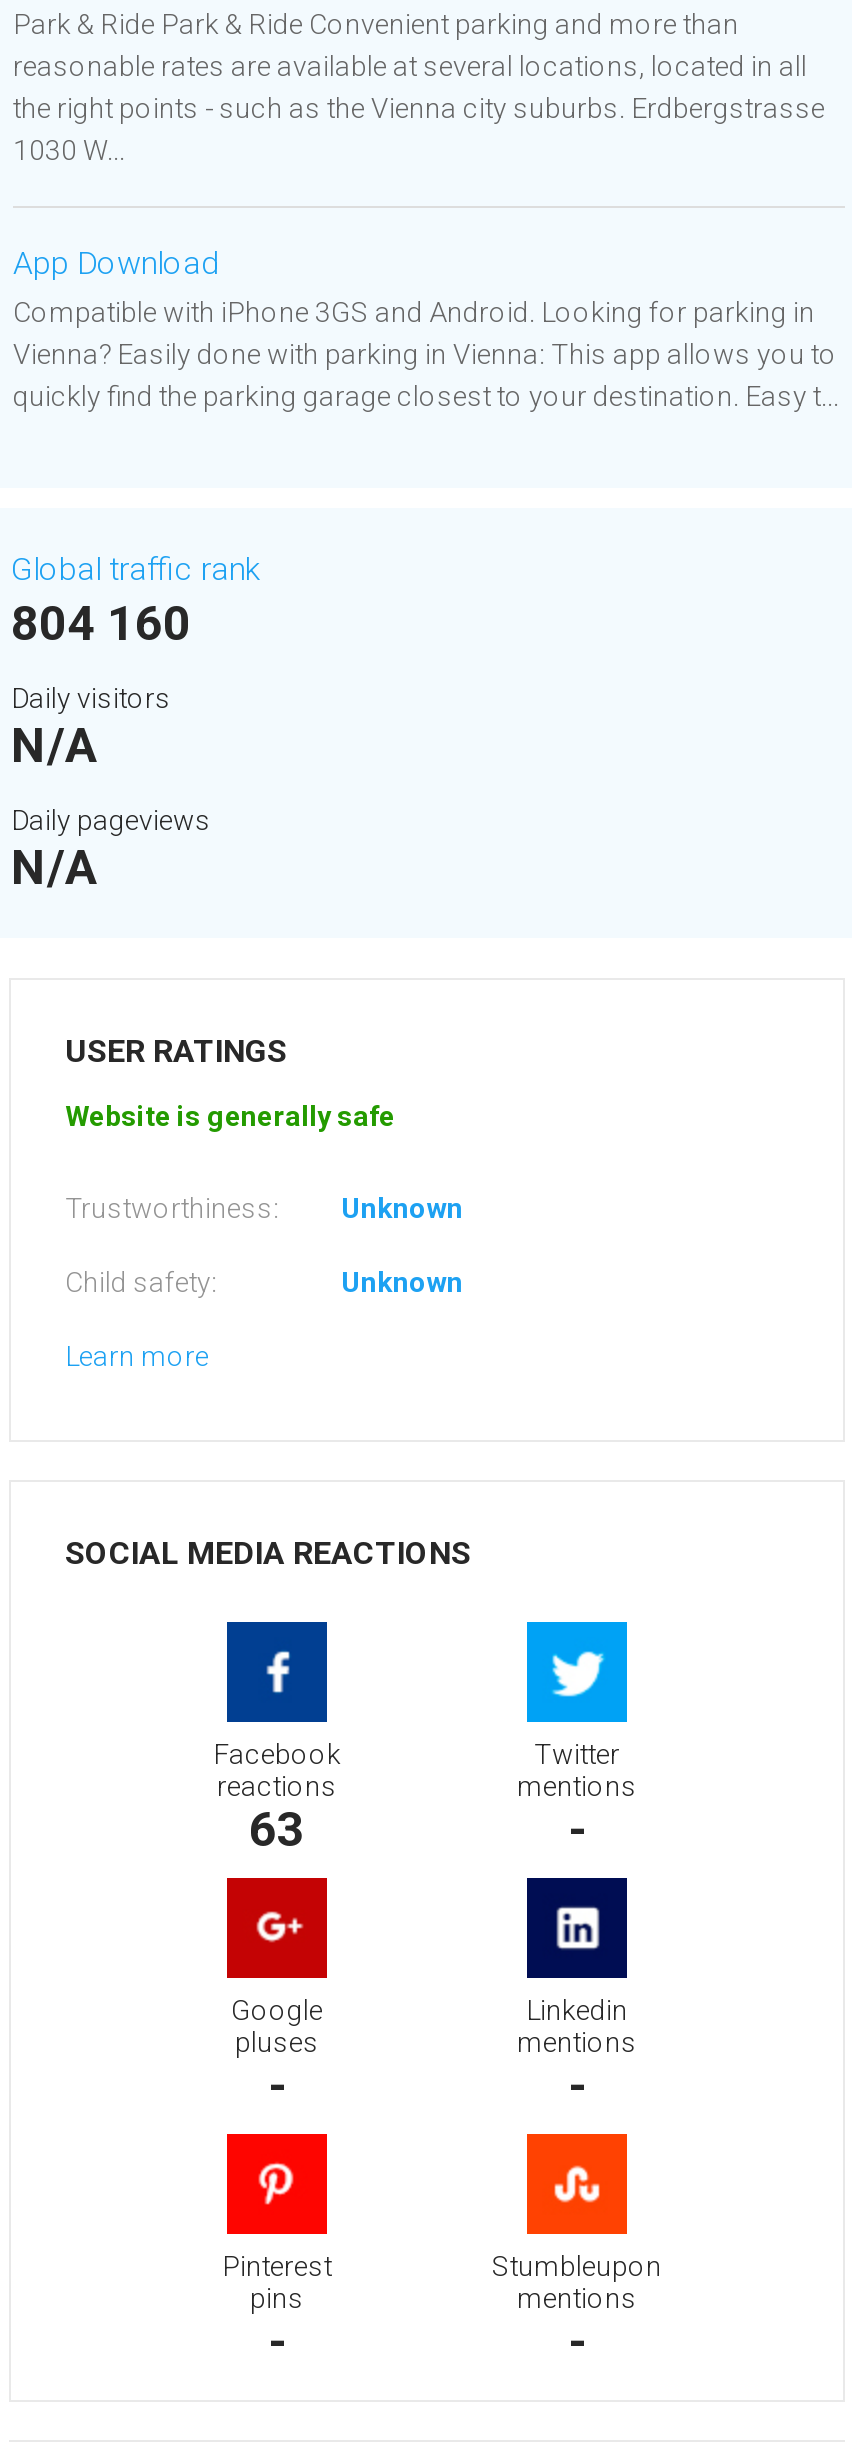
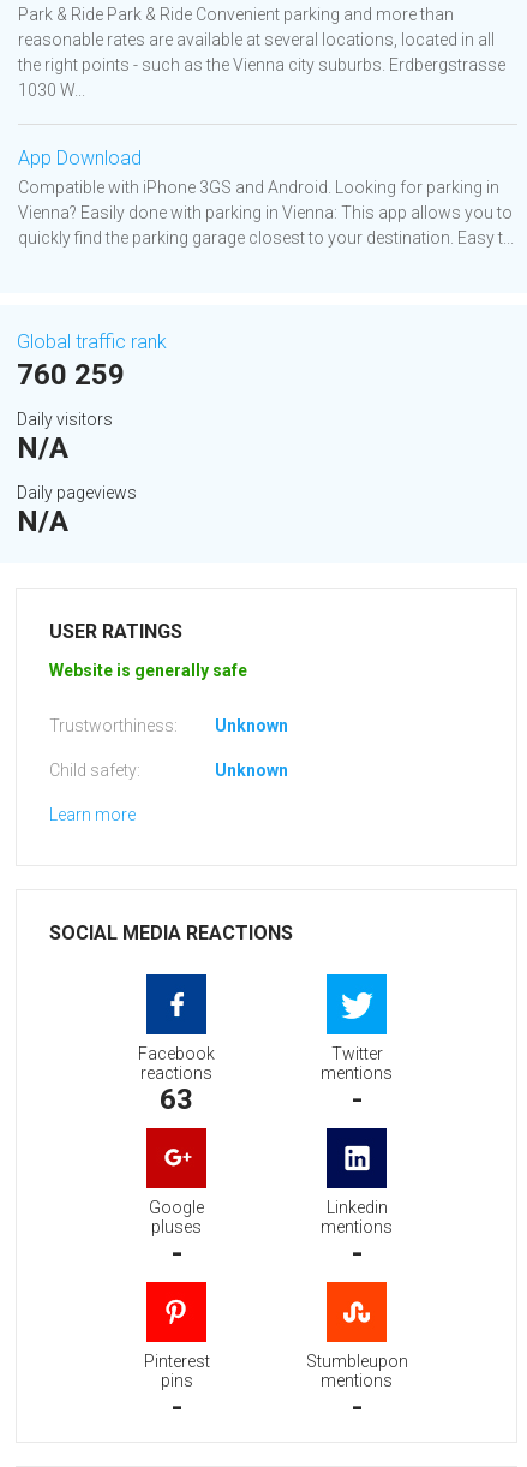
- 804 160
+ 760 259
